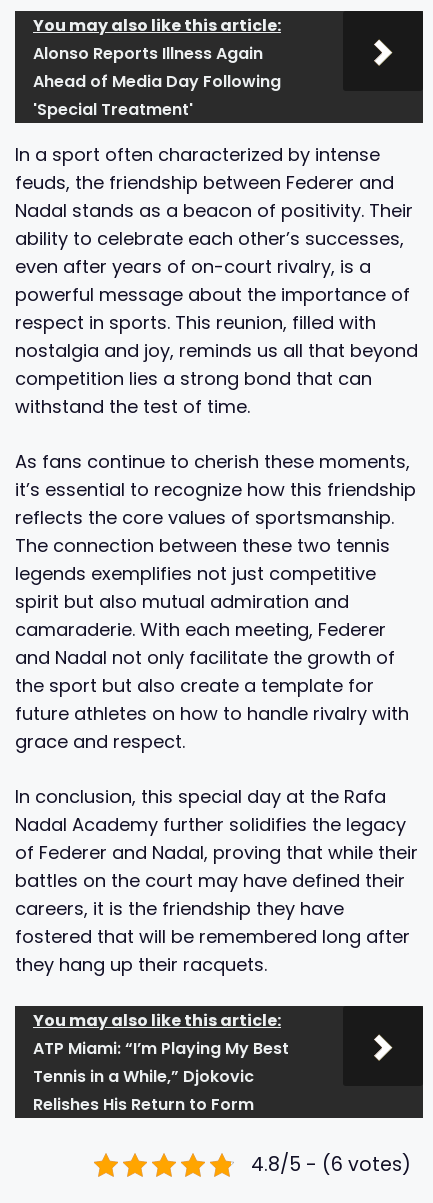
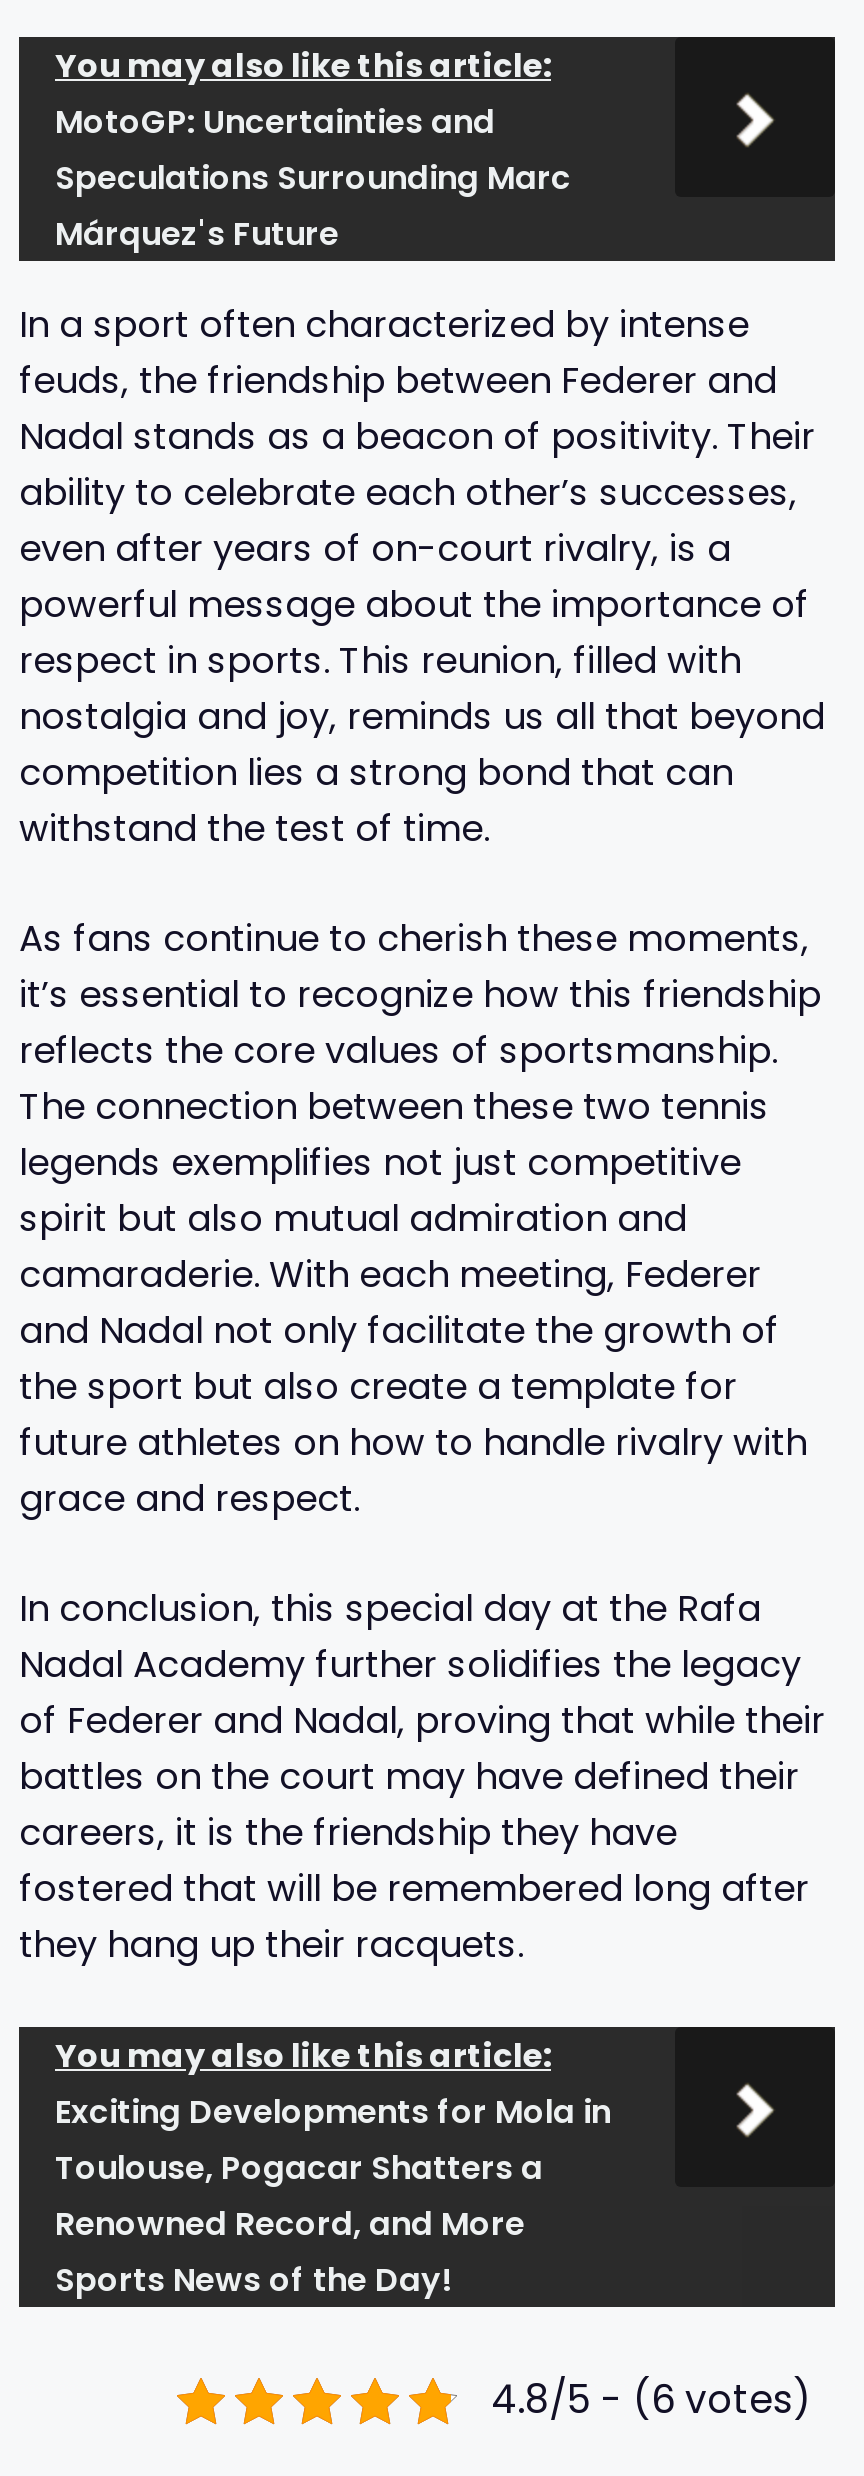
- Alonso Reports Illness Again
- Ahead of Media Day Following
- 'Special Treatment'
+ MotoGP: Uncertainties and
+ Speculations Surrounding Marc
+ Márquez's Future

- ATP Miami: “I’m Playing My Best
- Tennis in a While,” Djokovic
- Relishes His Return to Form
+ Exciting Developments for Mola in
+ Toulouse, Pogacar Shatters a
+ Renowned Record, and More
+ Sports News of the Day!
